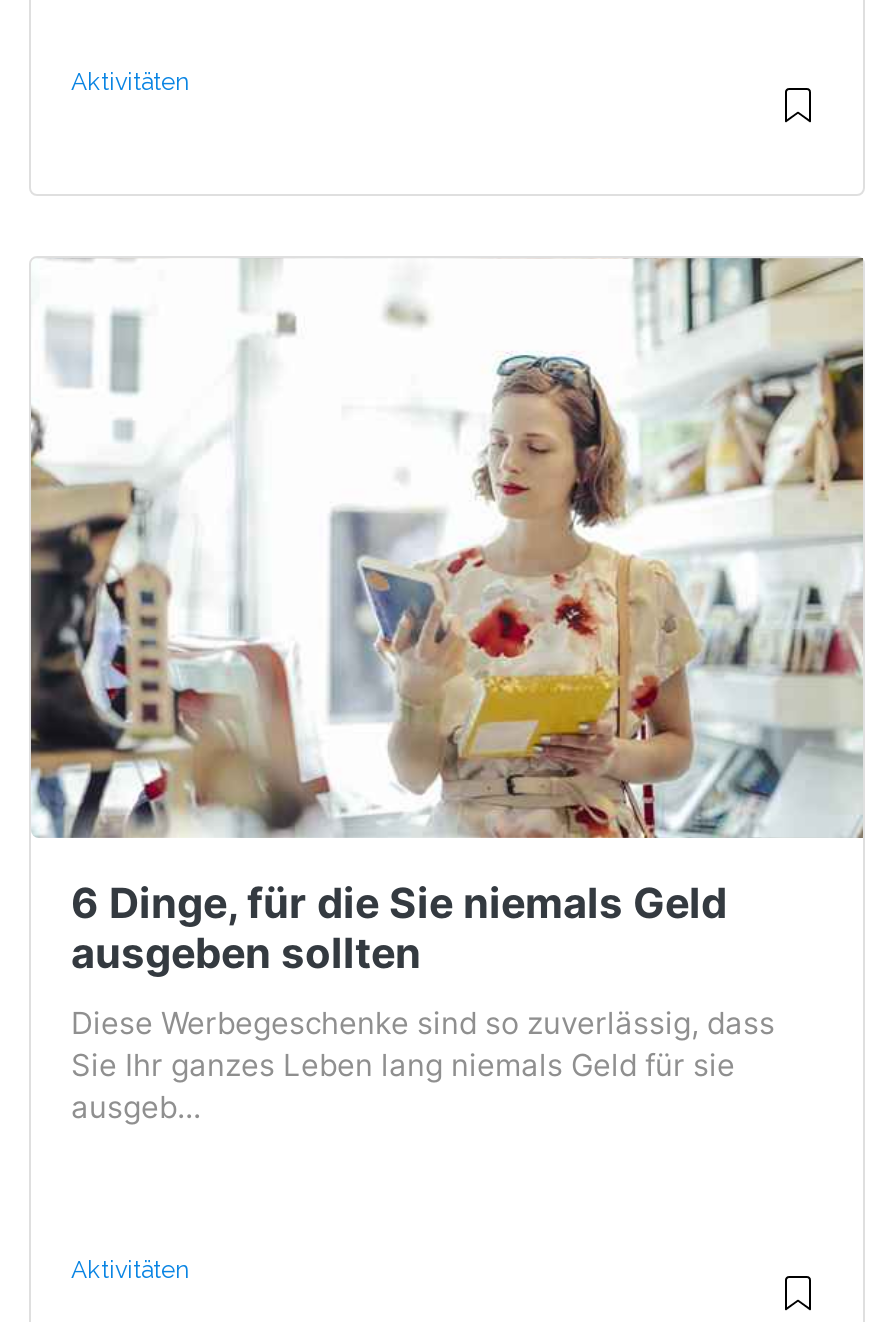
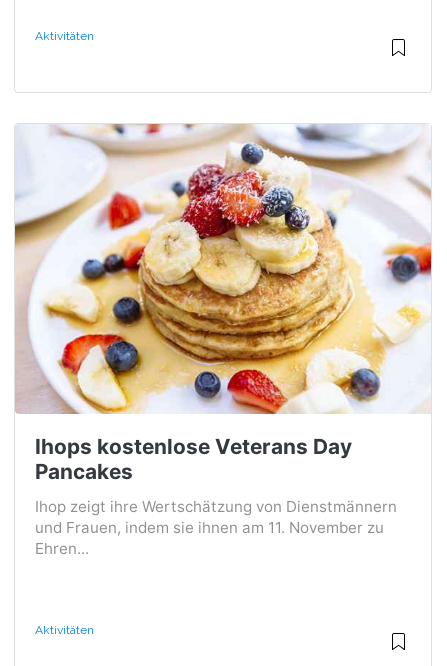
- [image]
- 6 Dinge, für die Sie niemals Geld
- ausgeben sollten
+ [image]
+ Ihops kostenlose Veterans Day
+ Pancakes

- Diese Werbegeschenke sind so zuverlässig, dass
- Sie Ihr ganzes Leben lang niemals Geld für sie
- ausgeb...
+ Ihop zeigt ihre Wertschätzung von Dienstmännern
+ und Frauen, indem sie ihnen am 11. November zu
+ Ehren...
